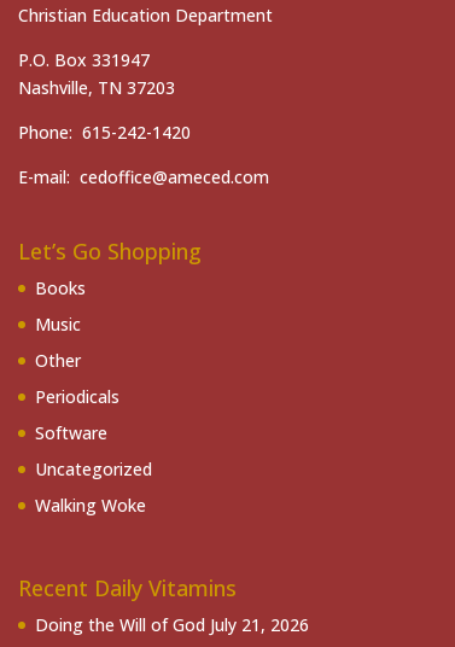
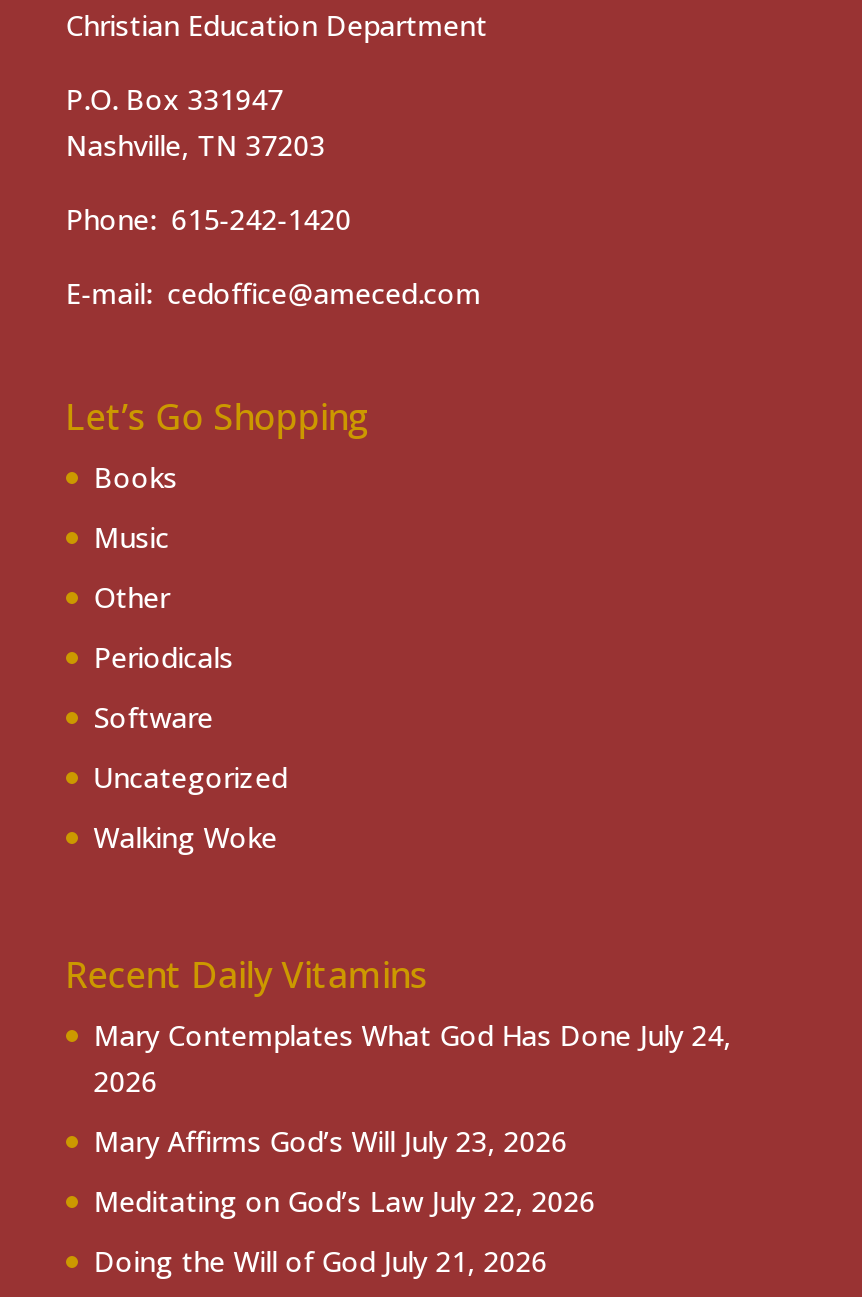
+ Mary Contemplates What God Has Done July 24,
+ 2026
+ Mary Affirms God’s Will July 23, 2026
+ Meditating on God’s Law July 22, 2026
